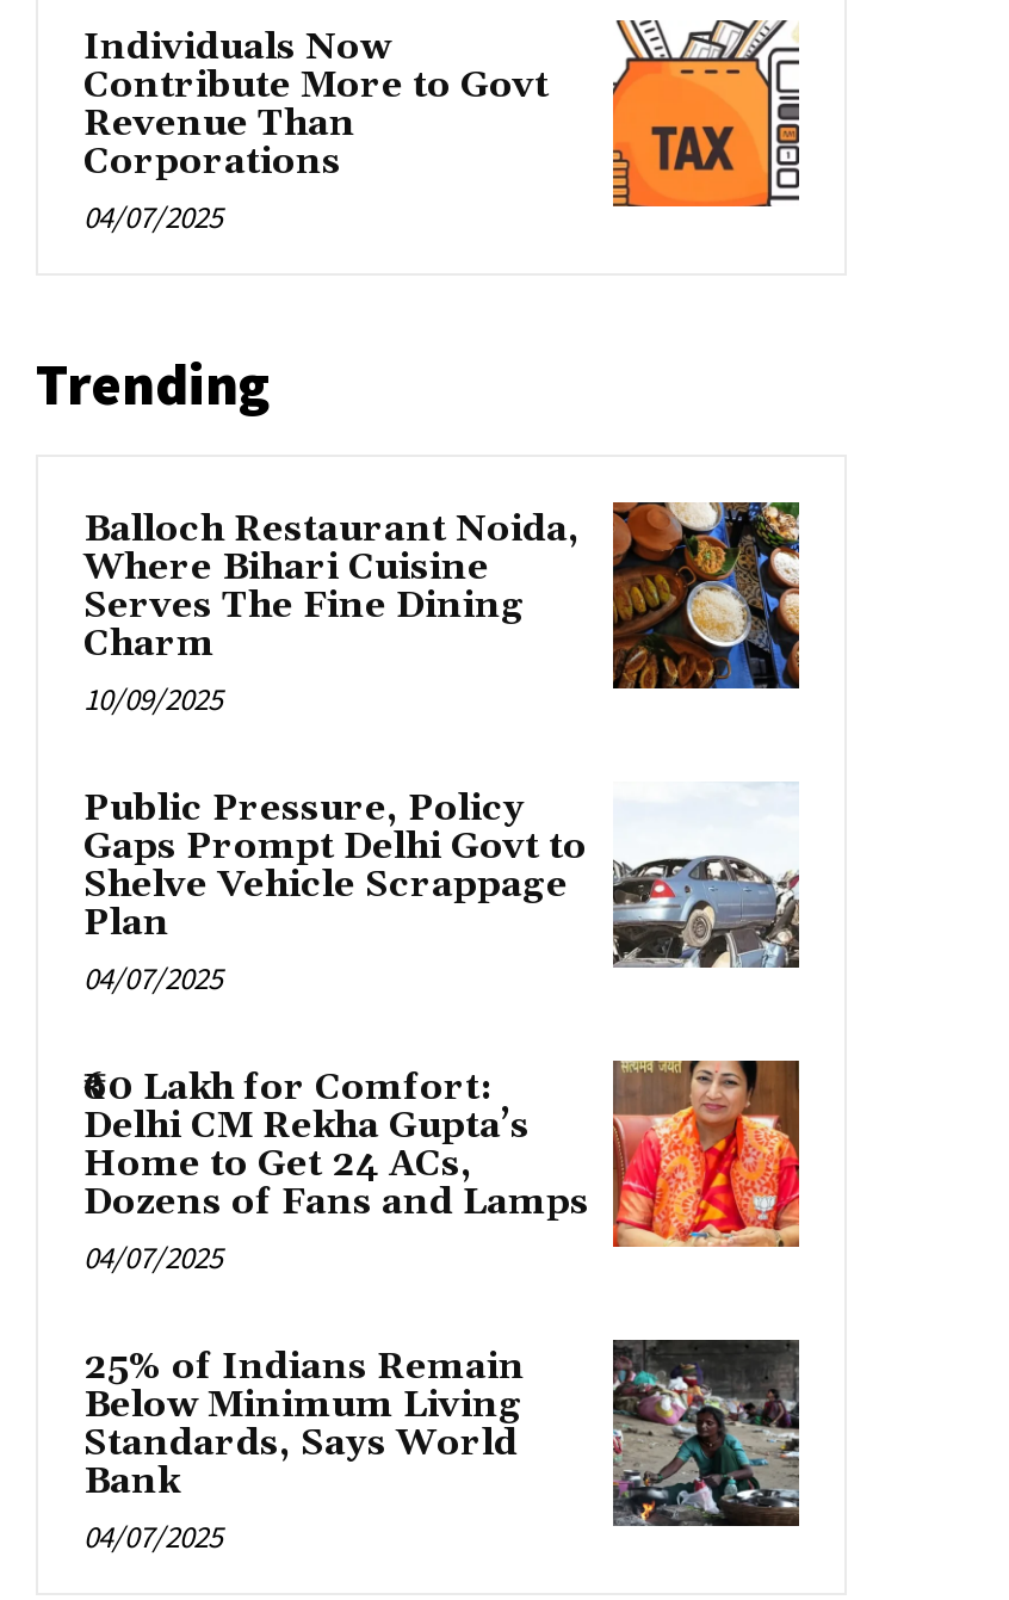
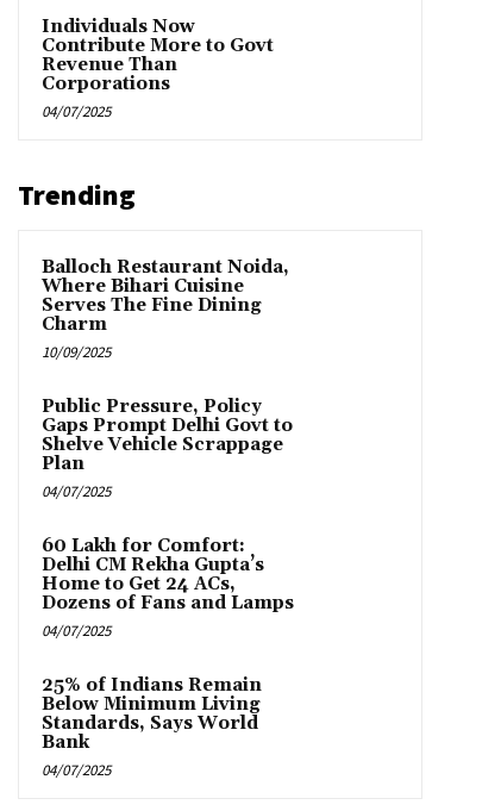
- [image]

- [image]

- [image]

- [image]

- [image]
